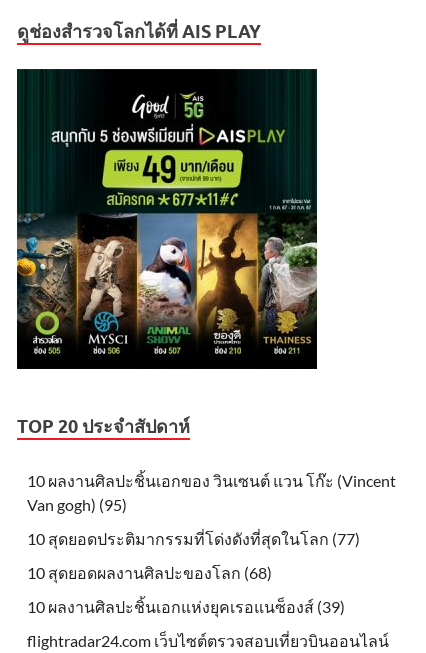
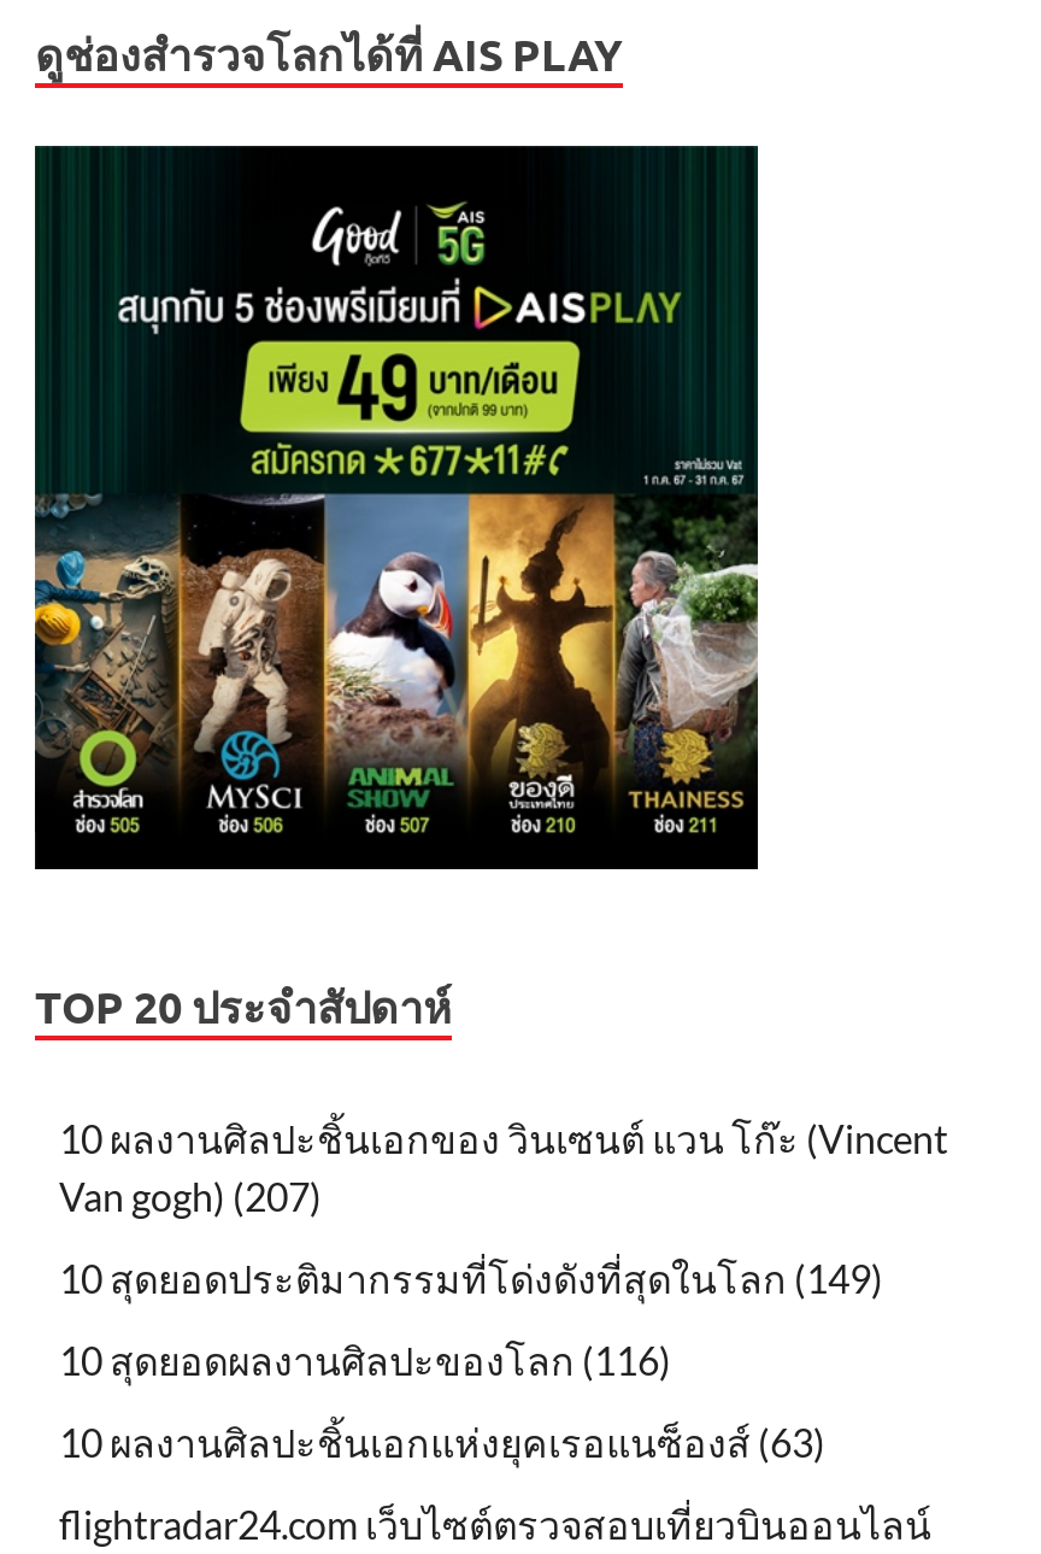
- Van gogh) (95)
+ Van gogh) (207)

- 10 สุดยอดประติมากรรมที่โด่งดังที่สุดในโลก (77)
+ 10 สุดยอดประติมากรรมที่โด่งดังที่สุดในโลก (149)

- 10 สุดยอดผลงานศิลปะของโลก (68)
+ 10 สุดยอดผลงานศิลปะของโลก (116)

- 10 ผลงานศิลปะชิ้นเอกแห่งยุคเรอแนซ็องส์ (39)
+ 10 ผลงานศิลปะชิ้นเอกแห่งยุคเรอแนซ็องส์ (63)
